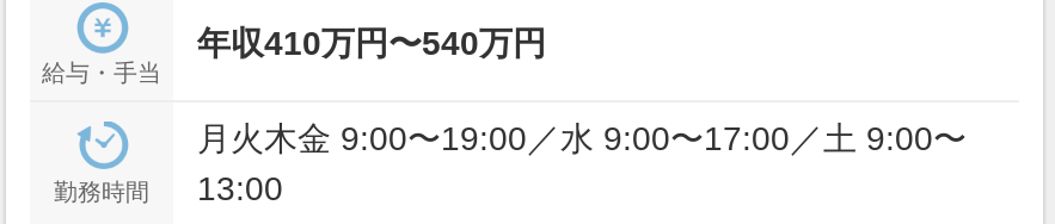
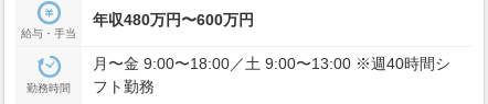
- 年収410万円〜540万円
+ 年収480万円〜600万円

- 月火木金 9:00〜19:00／水 9:00〜17:00／土 9:00〜
- 13:00
+ 月〜金 9:00〜18:00／土 9:00〜13:00 ※週40時間シ
+ フト勤務
